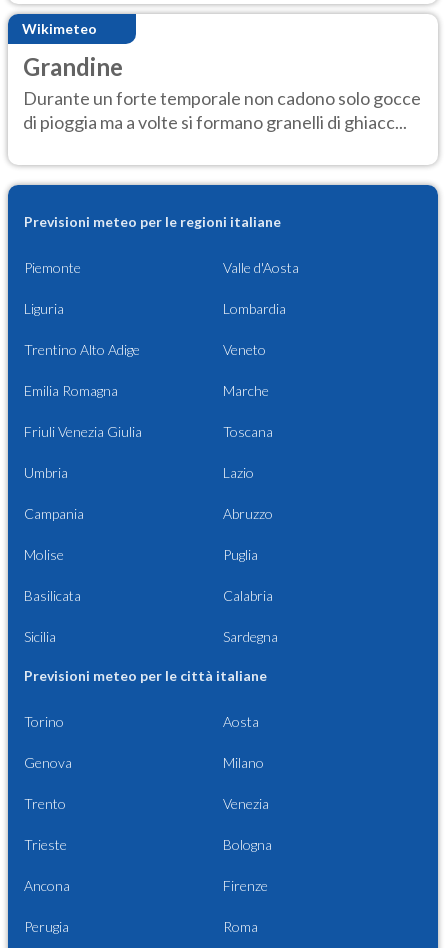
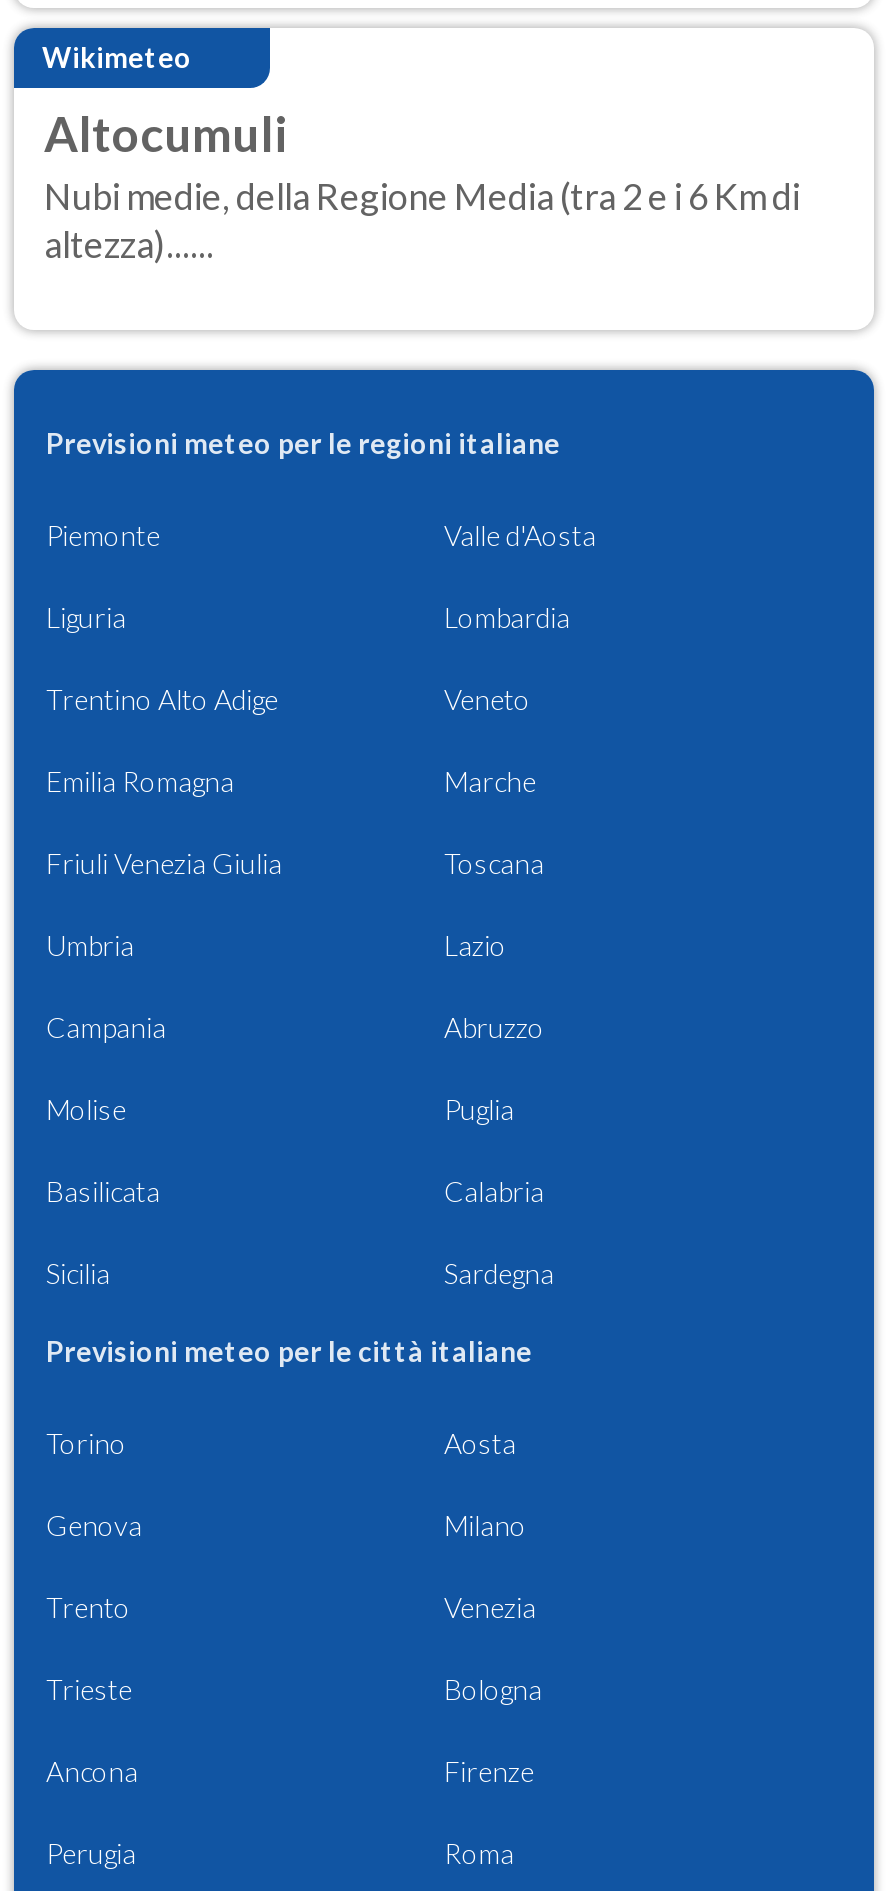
- Grandine
- Durante un forte temporale non cadono solo gocce
- di pioggia ma a volte si formano granelli di ghiacc...
+ Altocumuli
+ Nubi medie, della Regione Media (tra 2 e i 6 Km di
+ altezza)......
